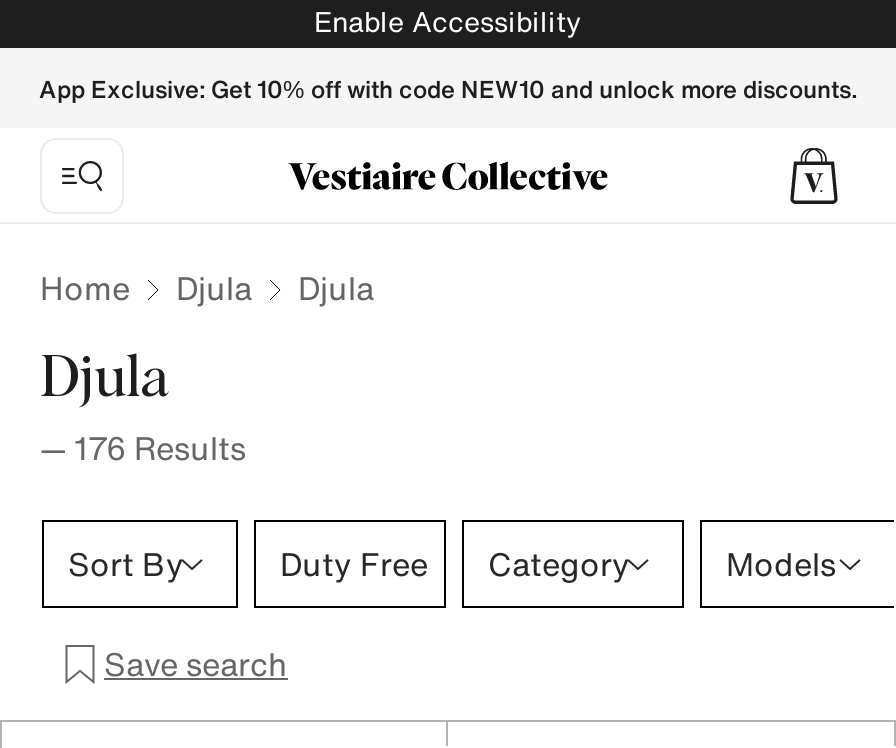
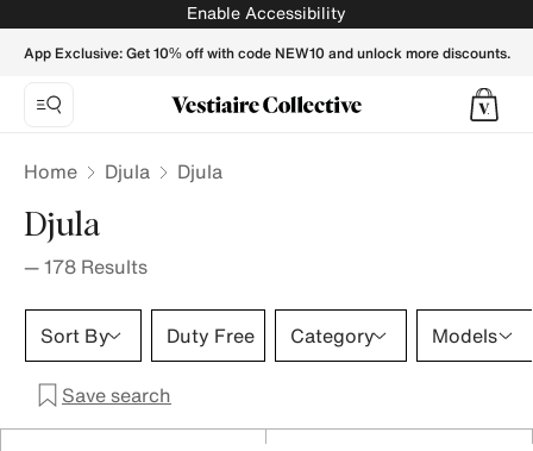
- — 176 Results
+ — 178 Results
